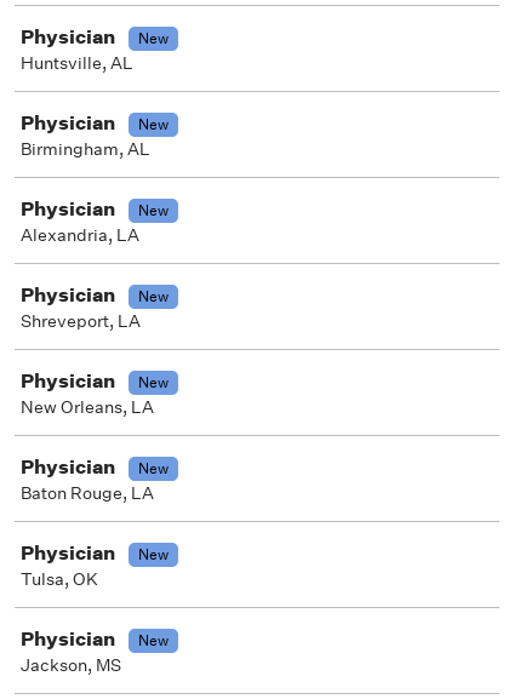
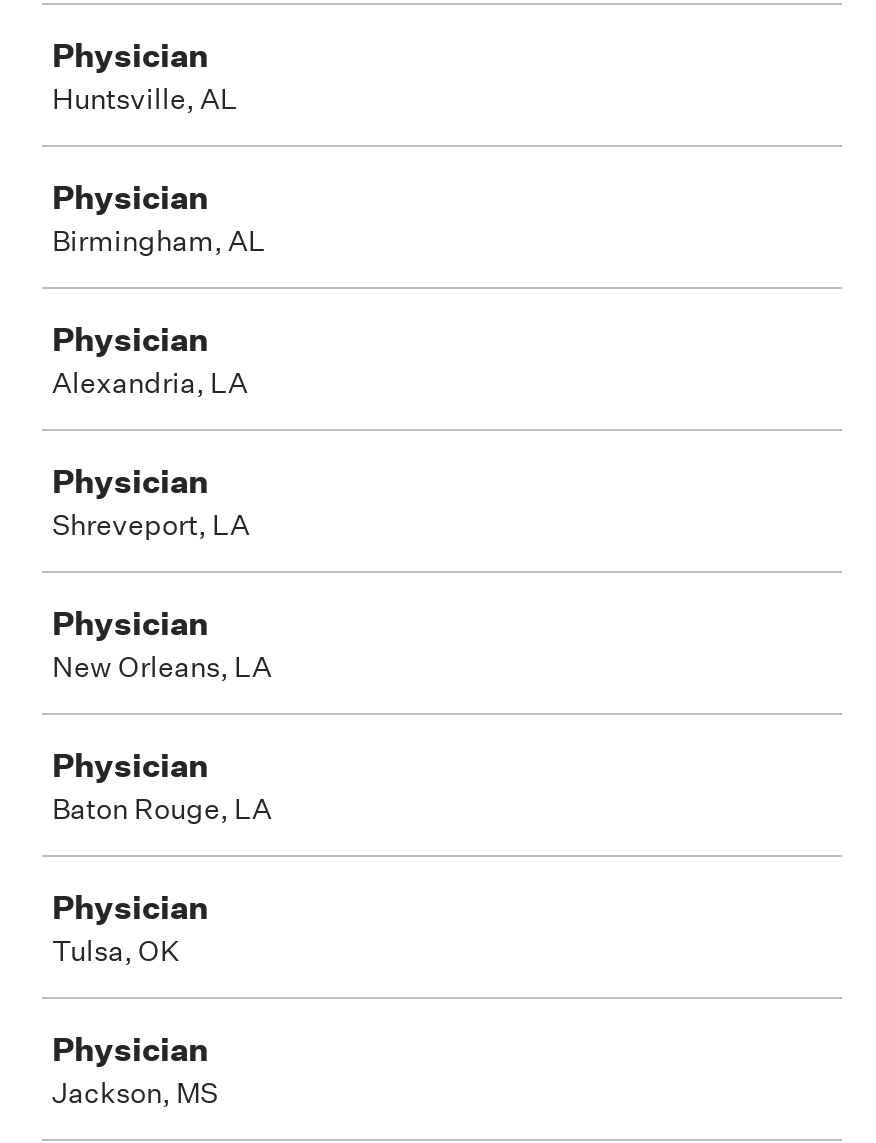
- New

- New

- New

- New

- New

- New

- New

- New
